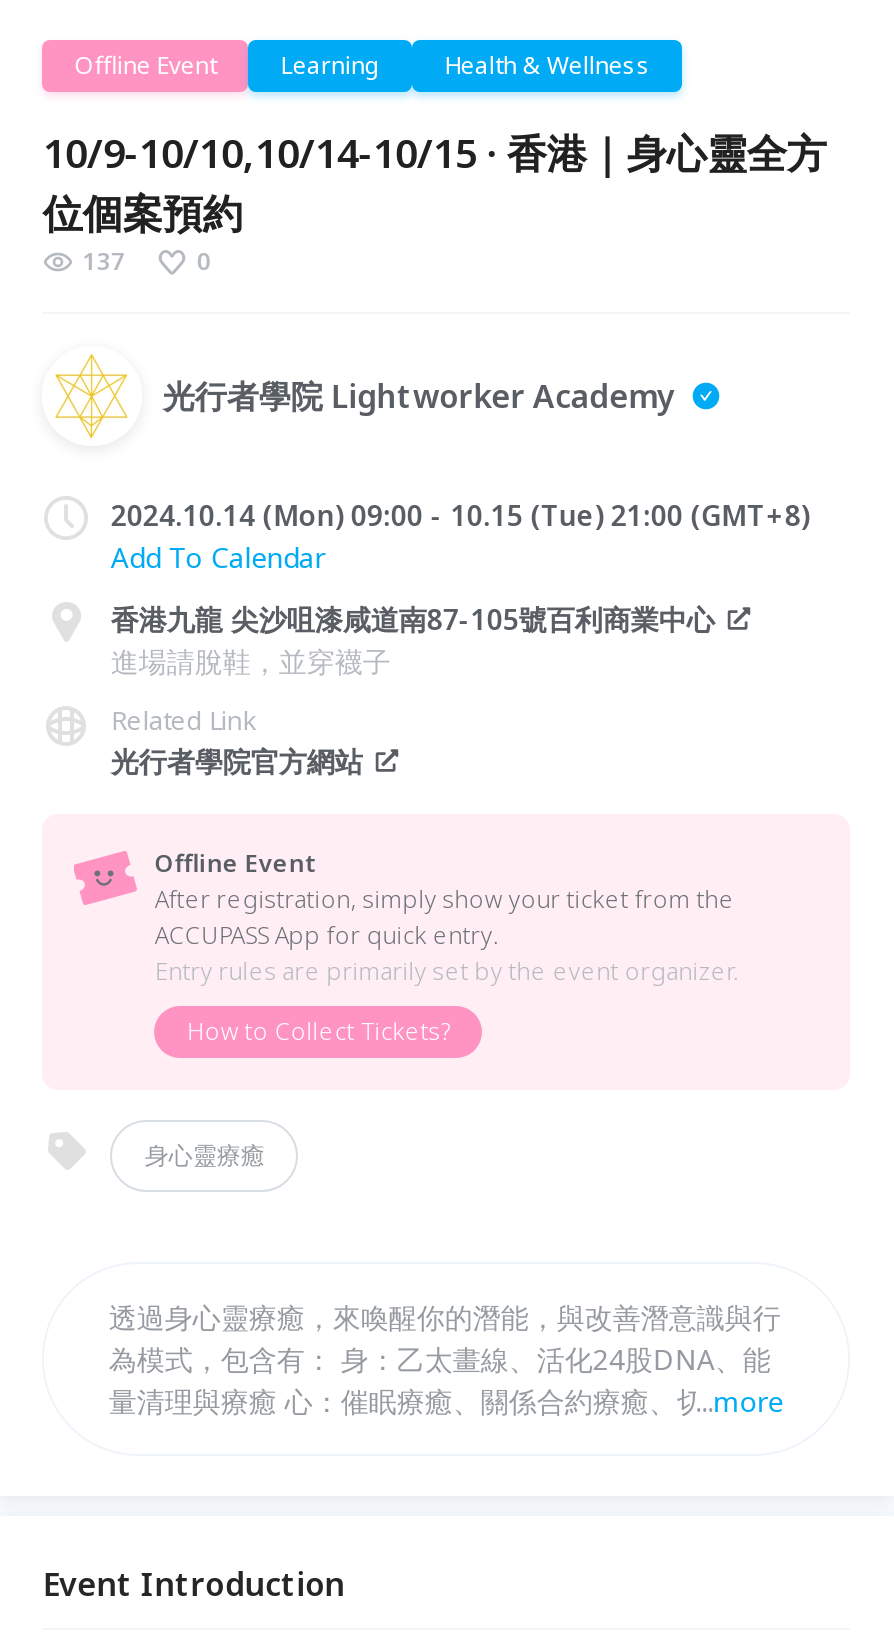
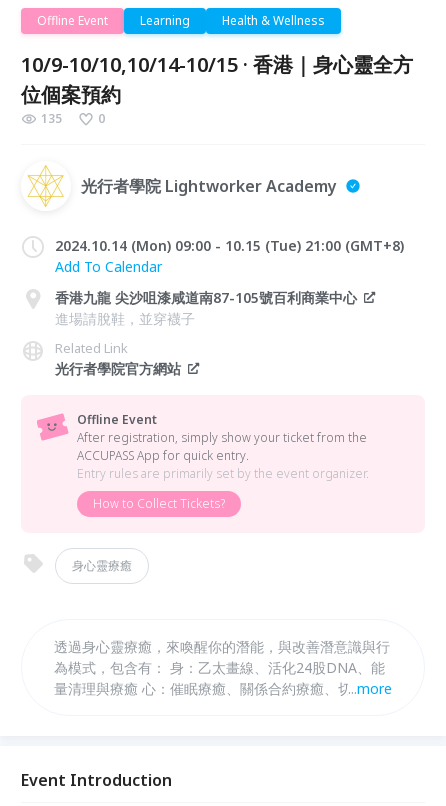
- 137
+ 135
